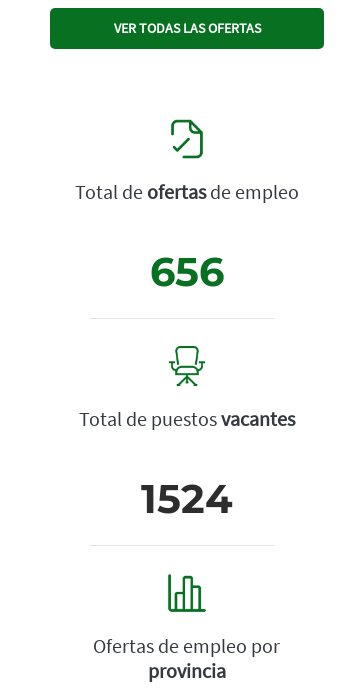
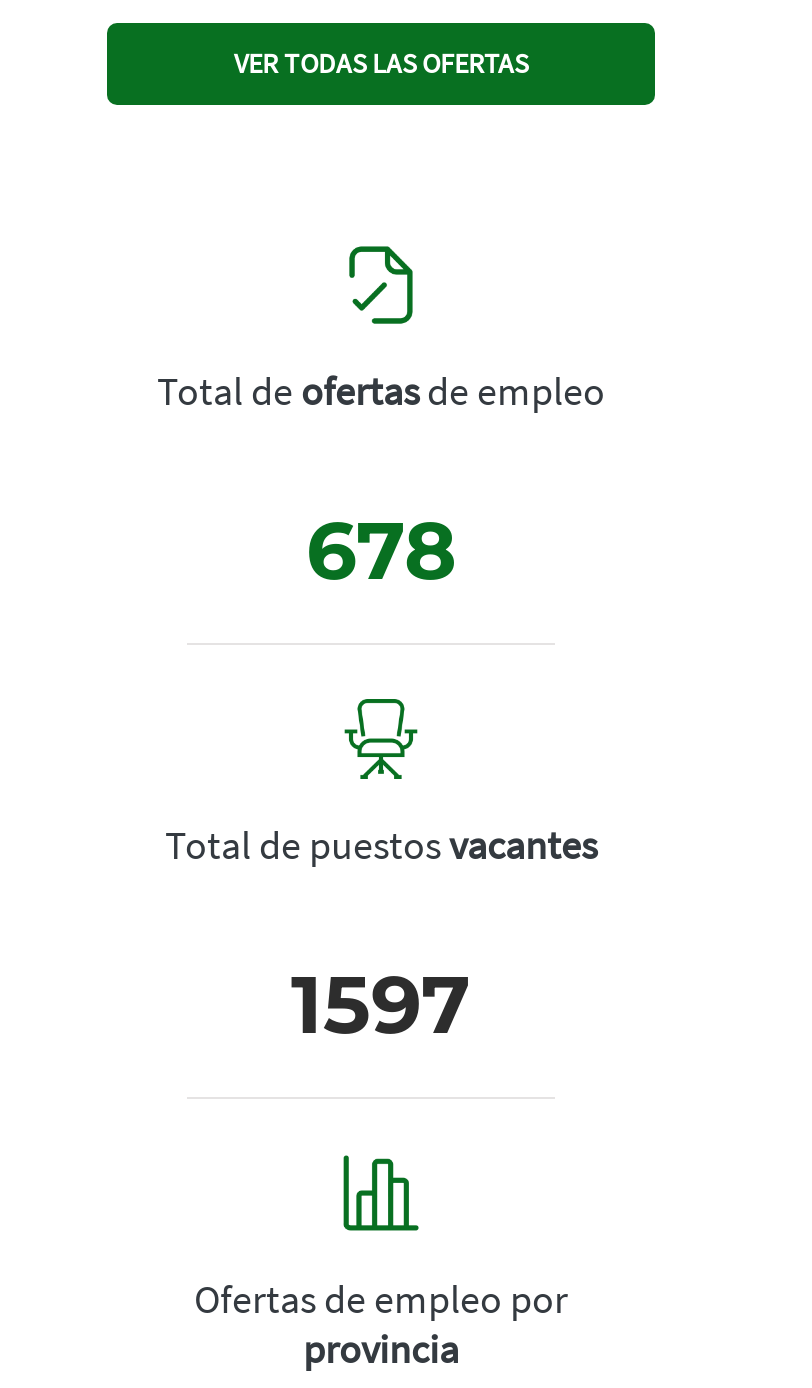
- 656
+ 678

- 1524
+ 1597
